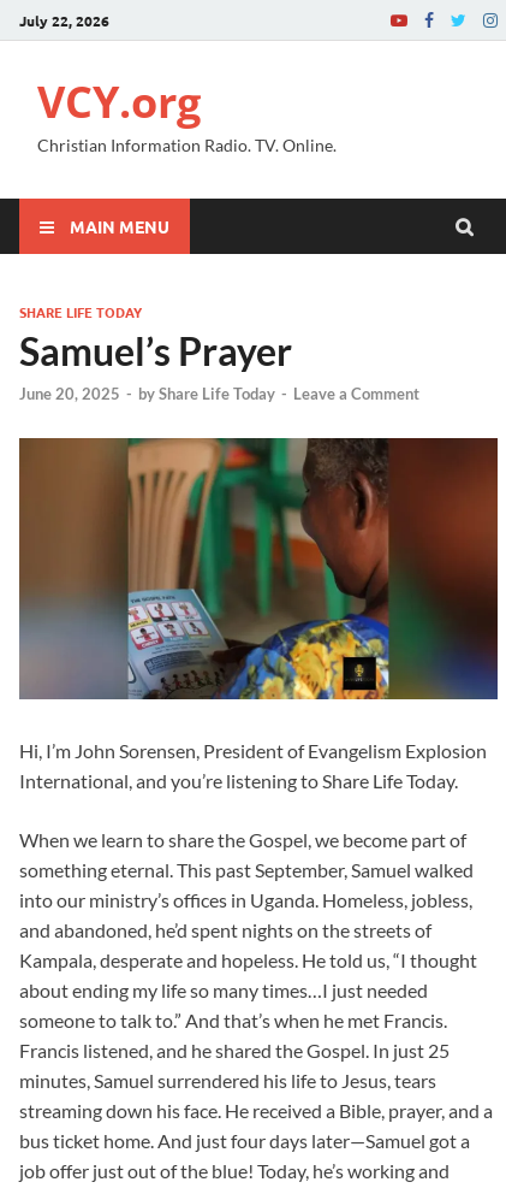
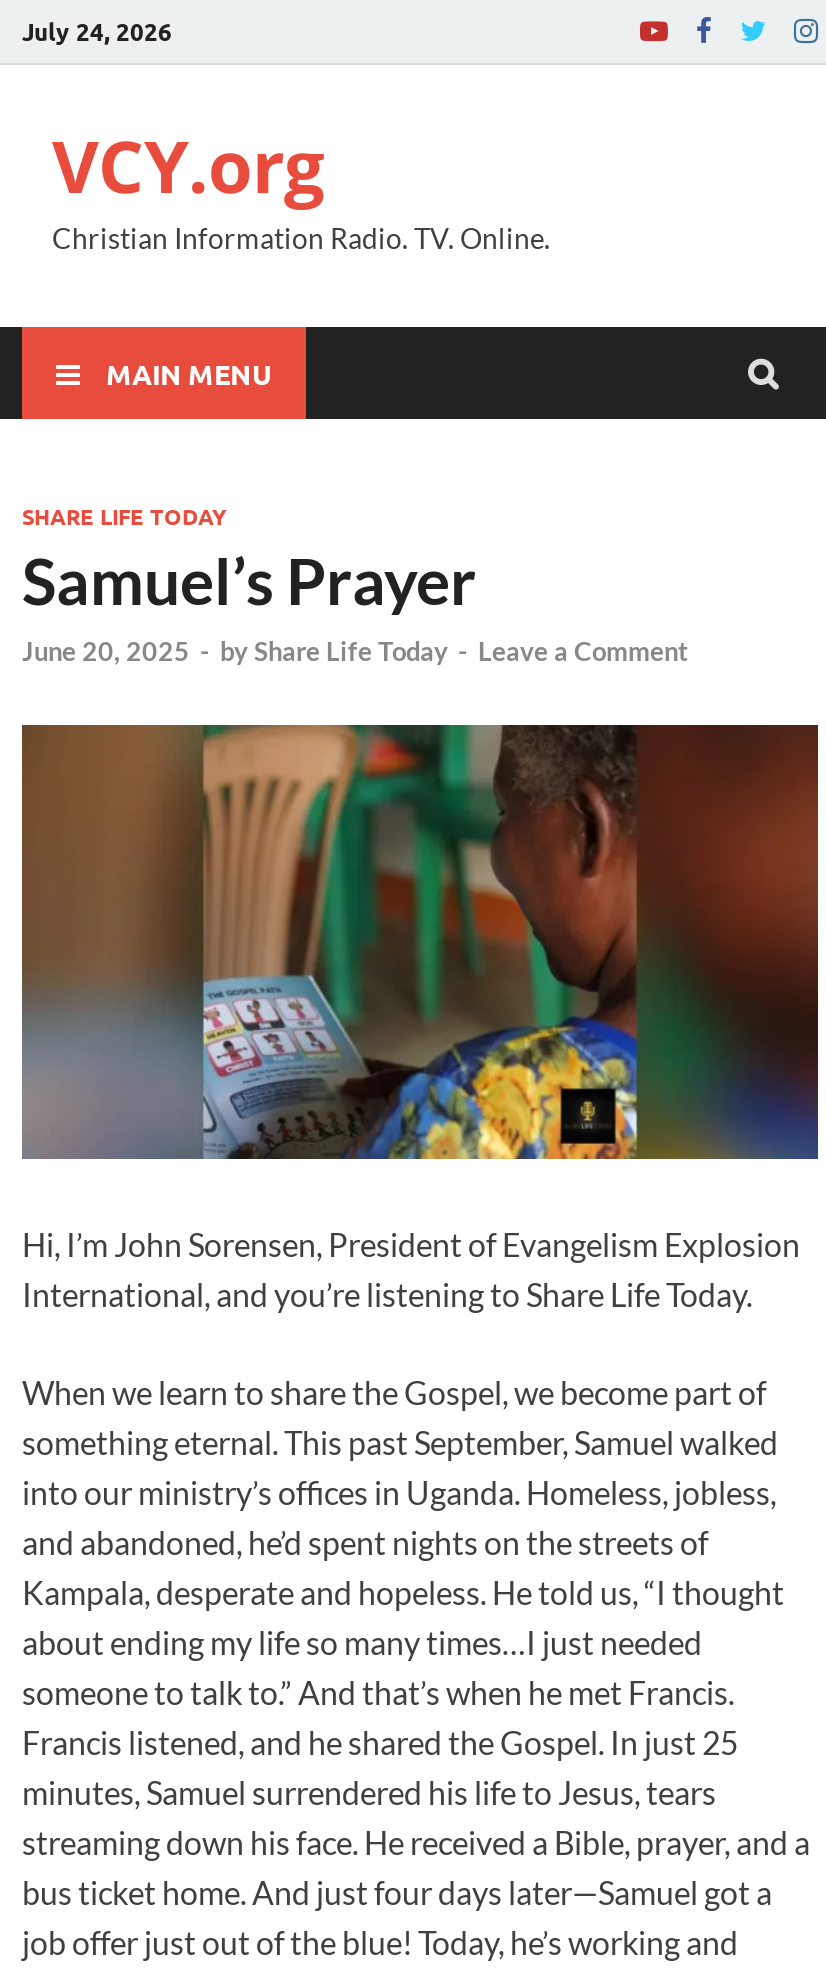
- July 22, 2026
+ July 24, 2026
